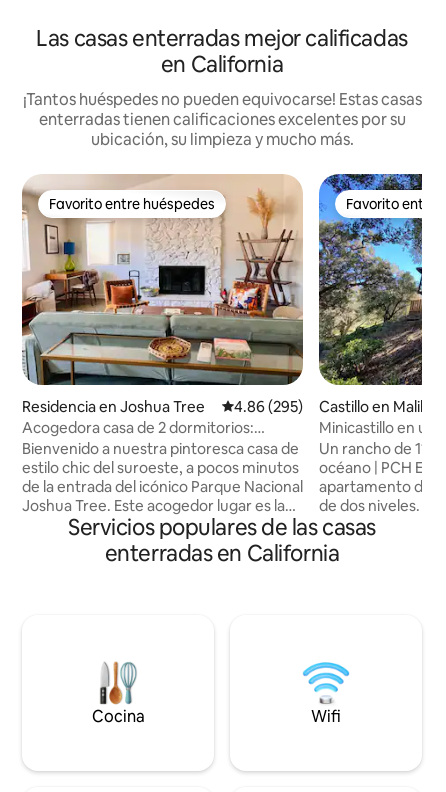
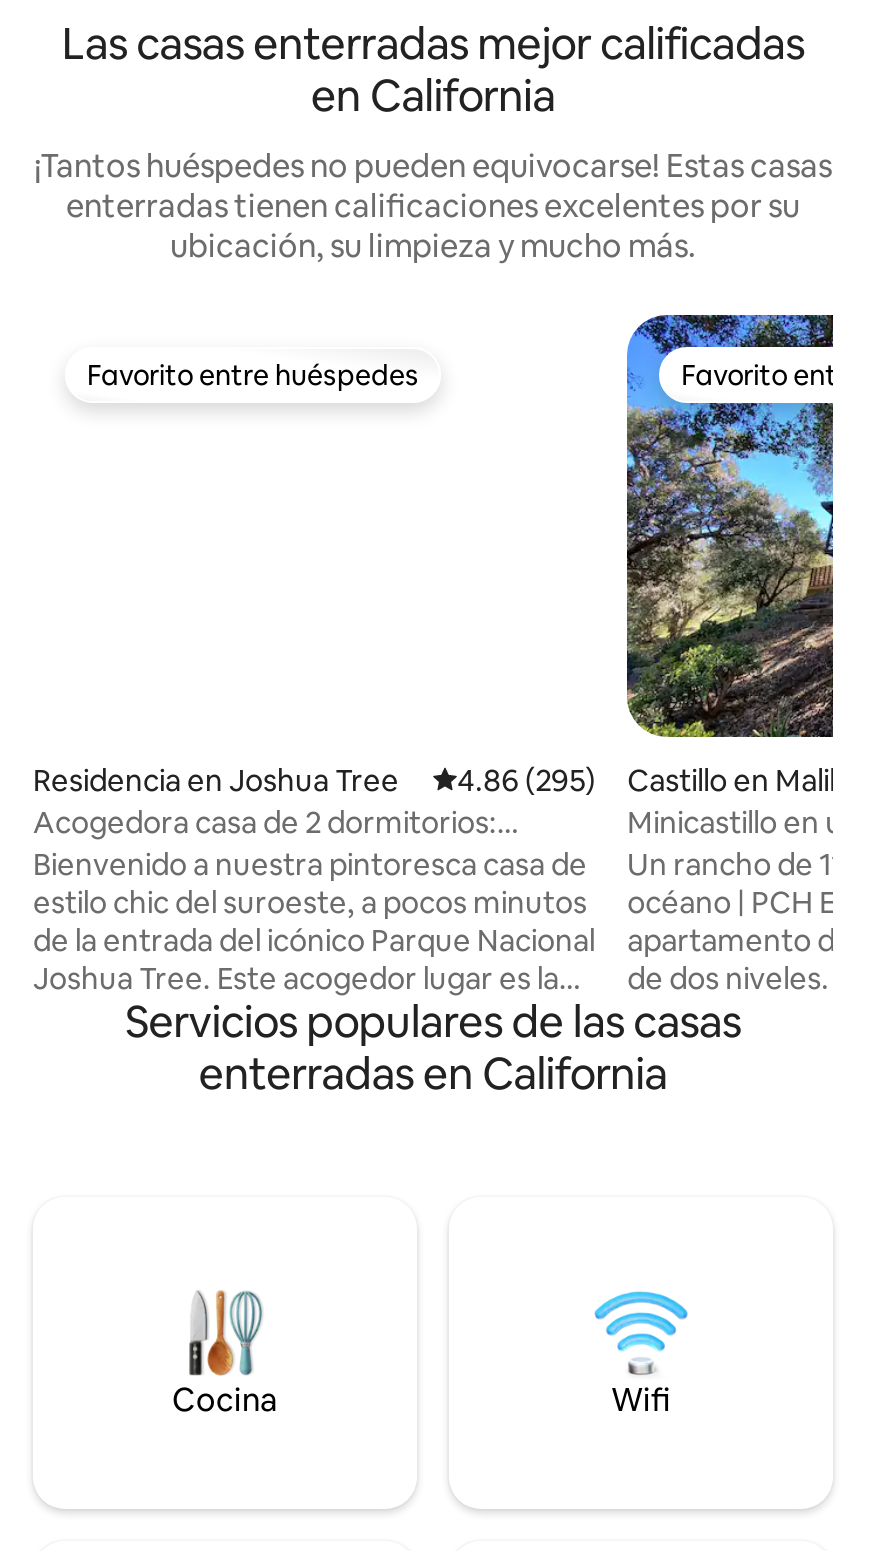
- [image]
